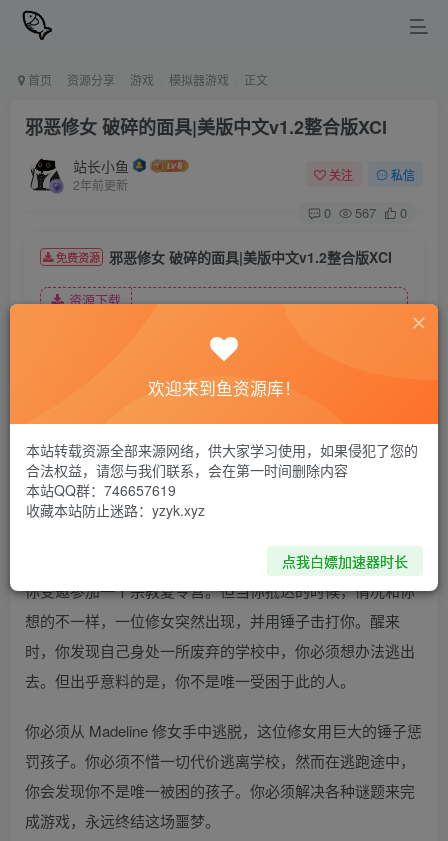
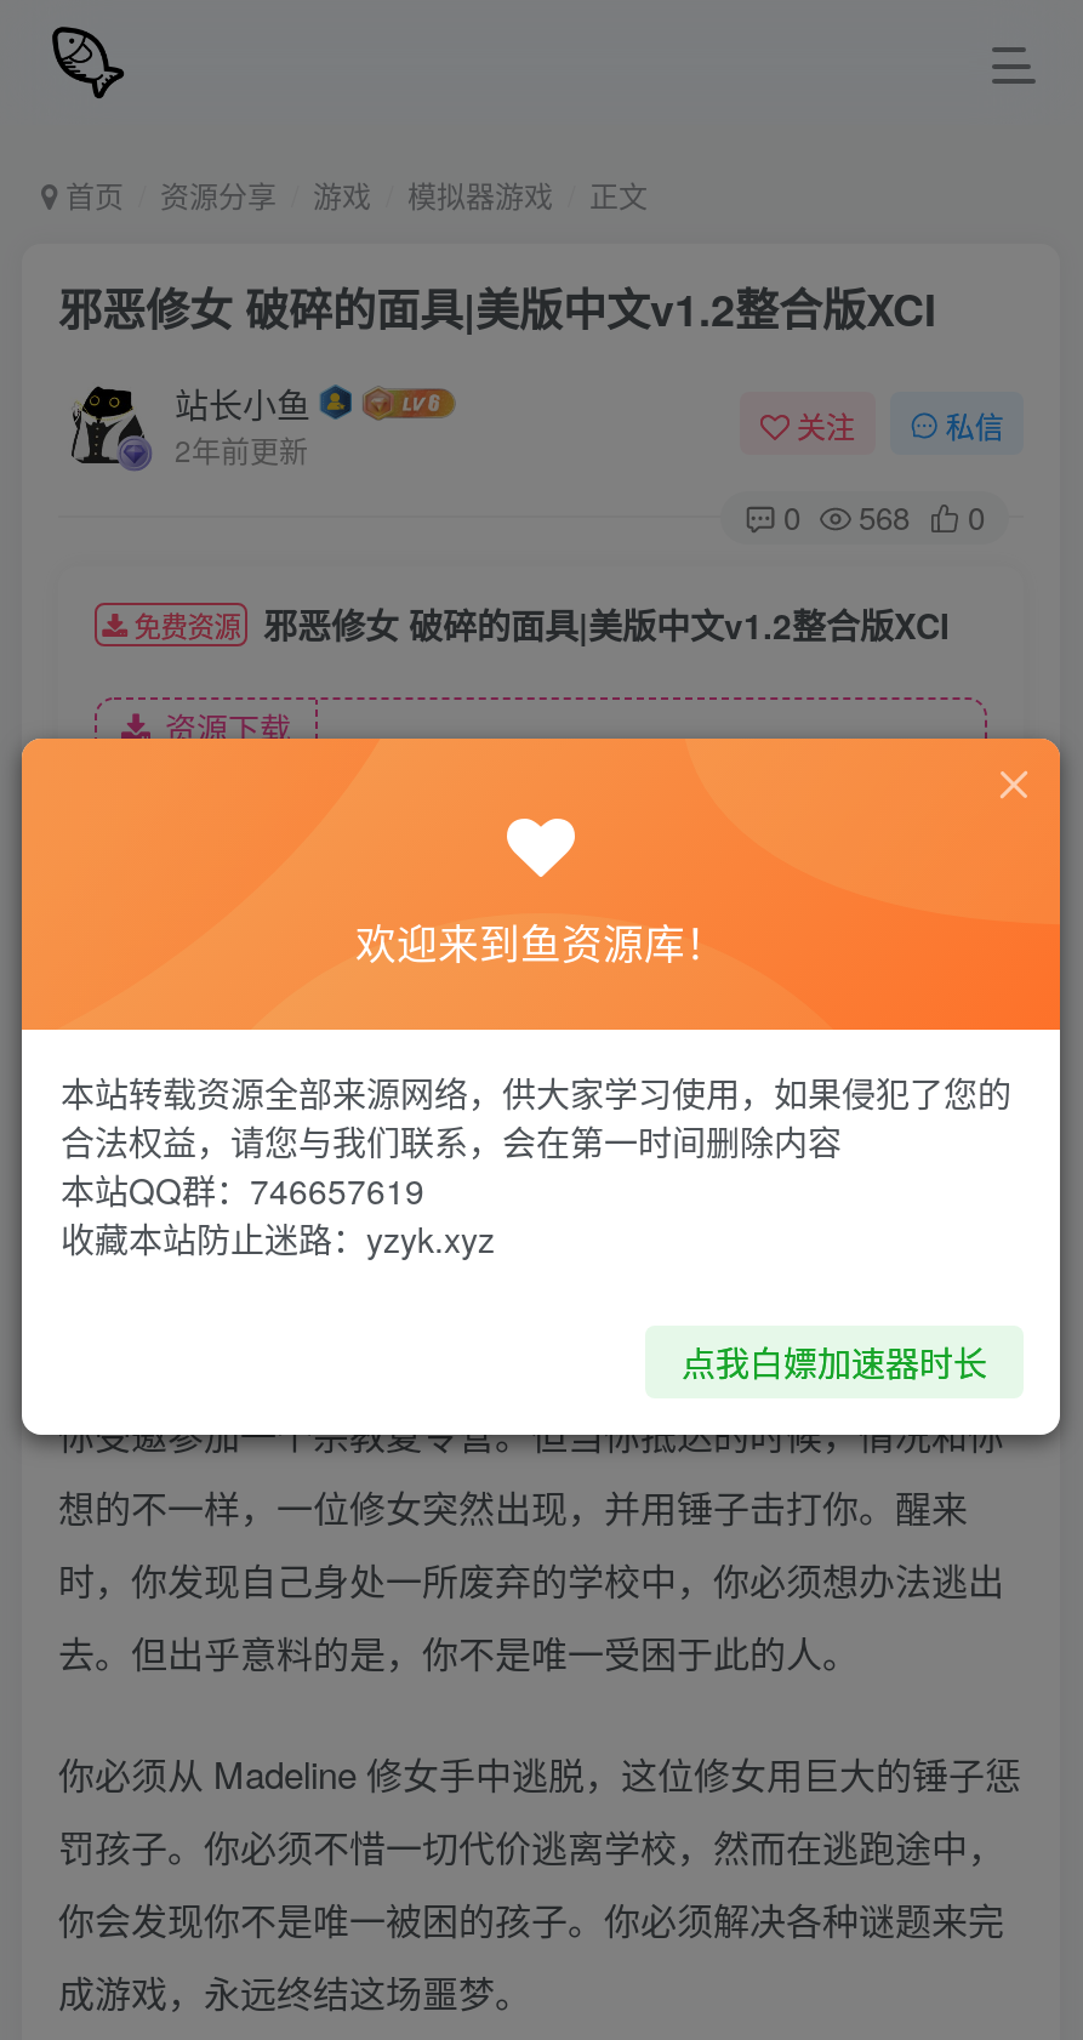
- 0 567 0
+ 0 568 0
